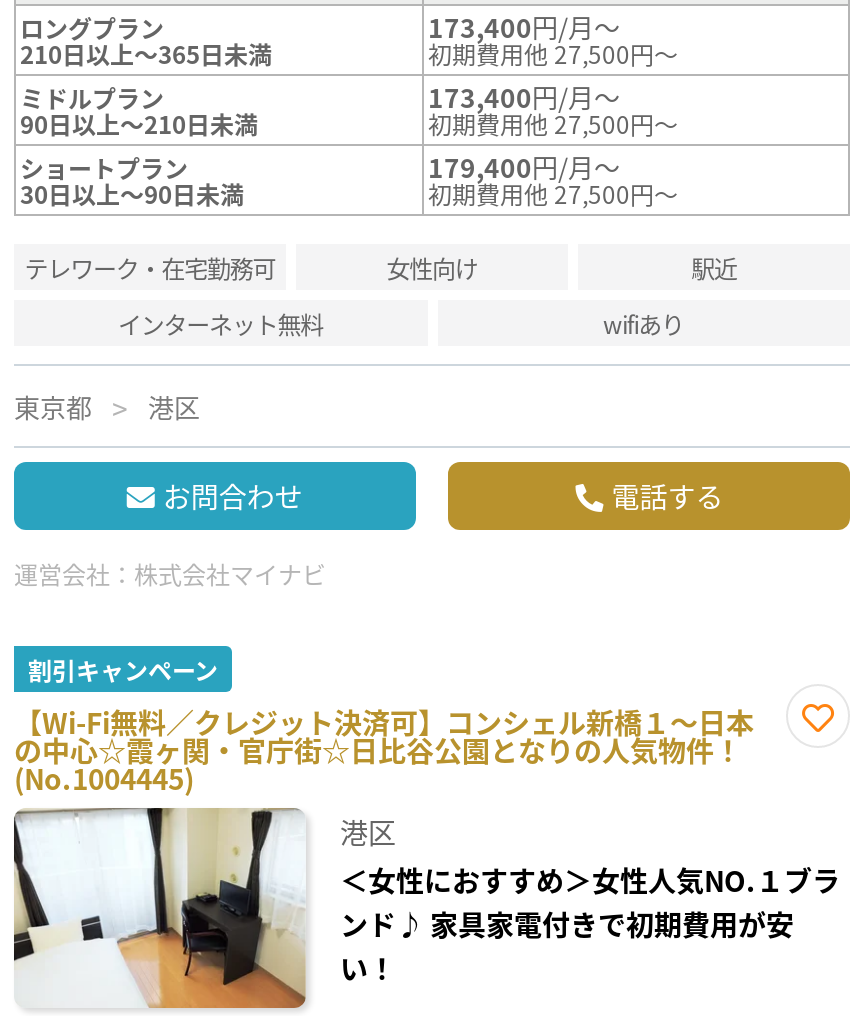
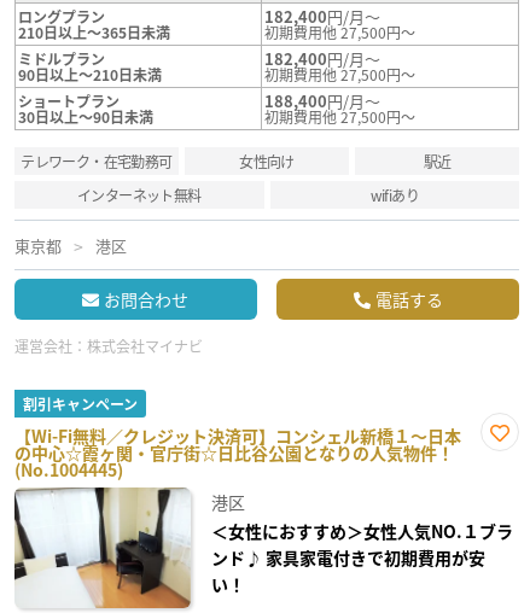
- 173,400円/月～
+ 182,400円/月～

- 173,400円/月～
+ 182,400円/月～

- 179,400円/月～
+ 188,400円/月～
